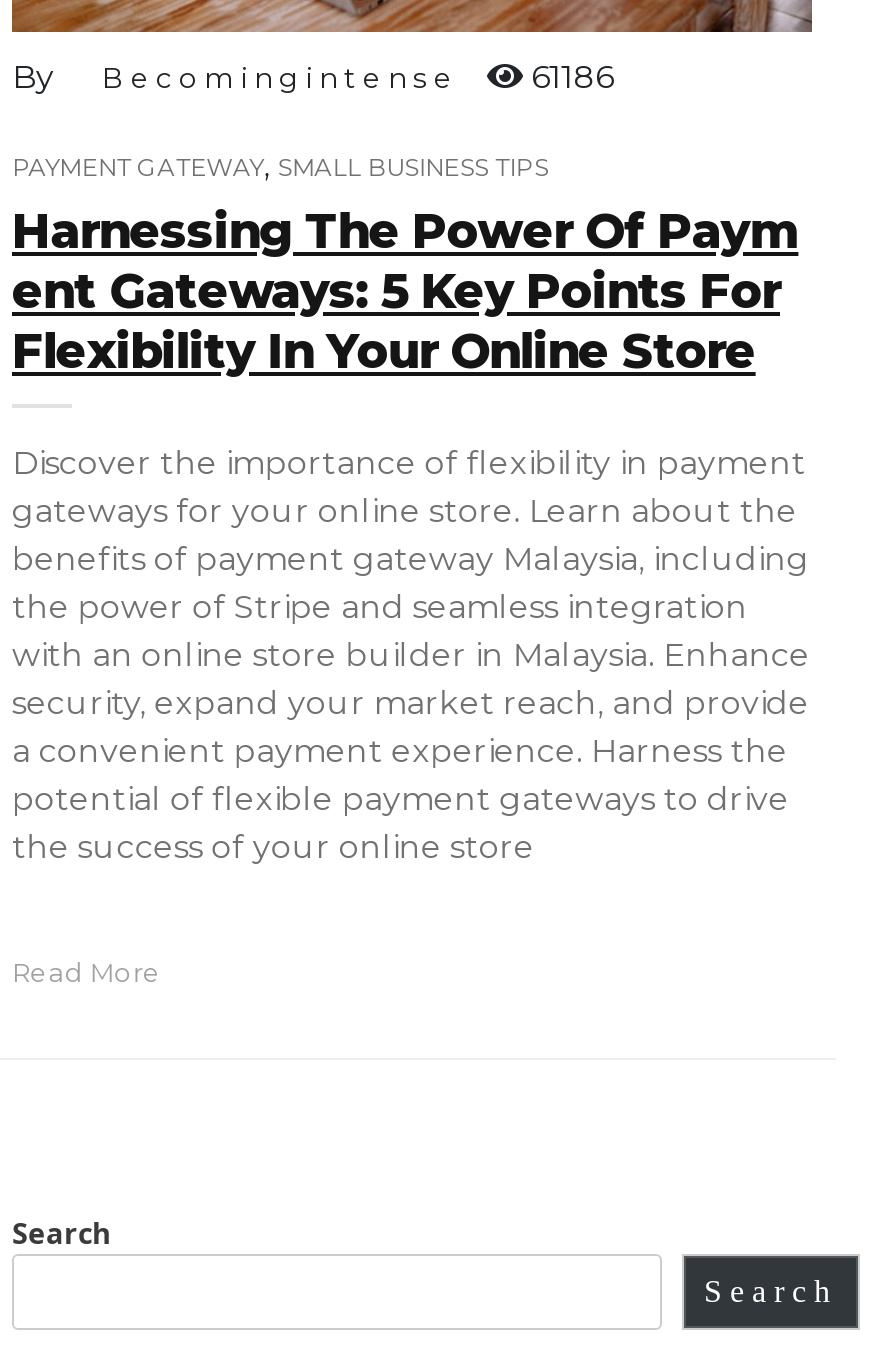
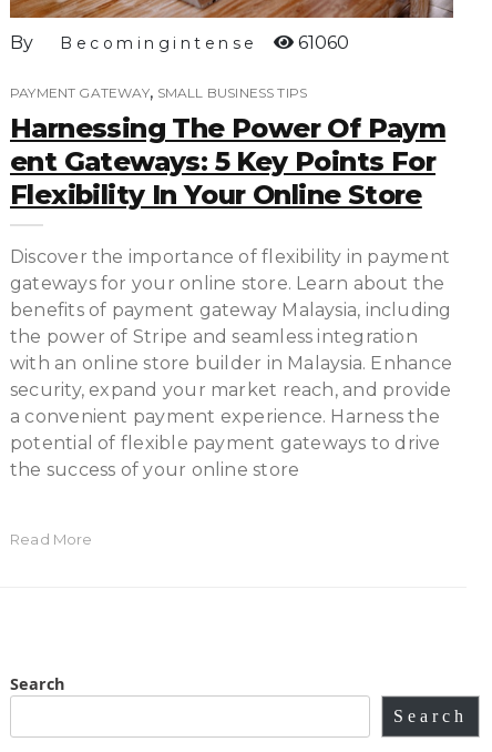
- By Becomingintense 61186
+ By Becomingintense 61060
